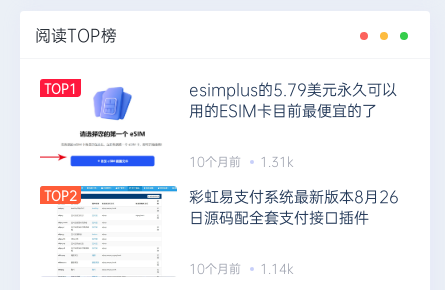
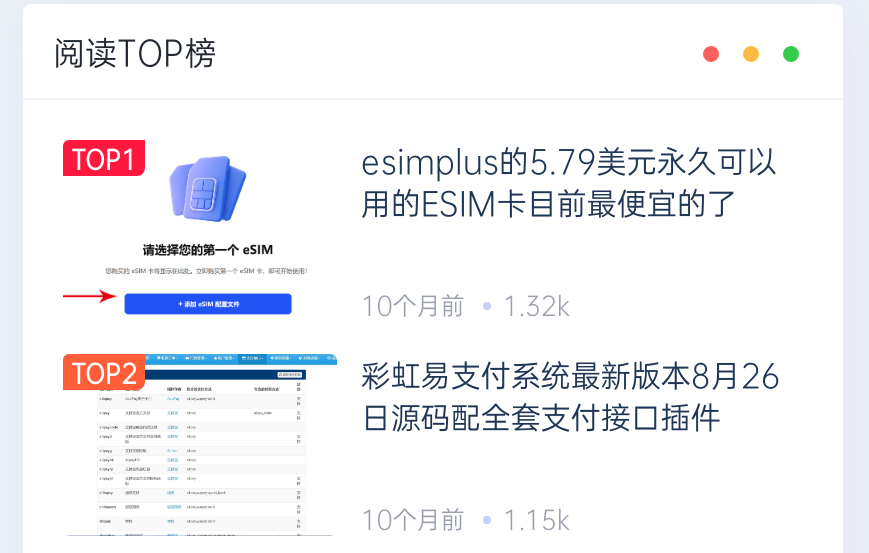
- 10个月前 1.31k
+ 10个月前 1.32k

- 10个月前 1.14k
+ 10个月前 1.15k
